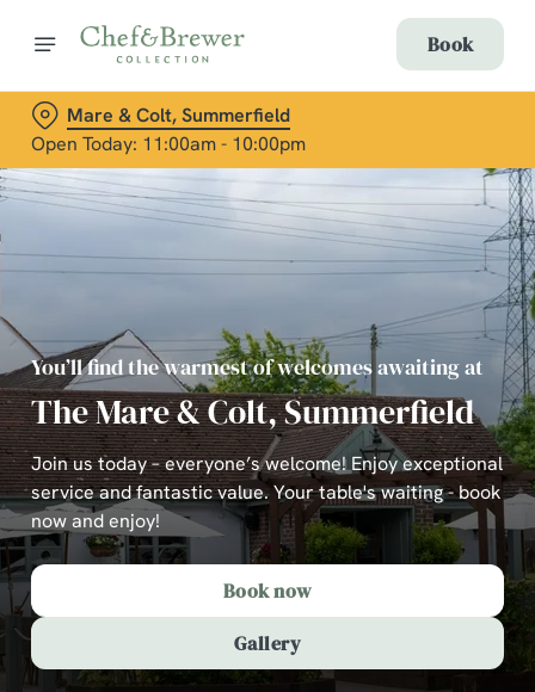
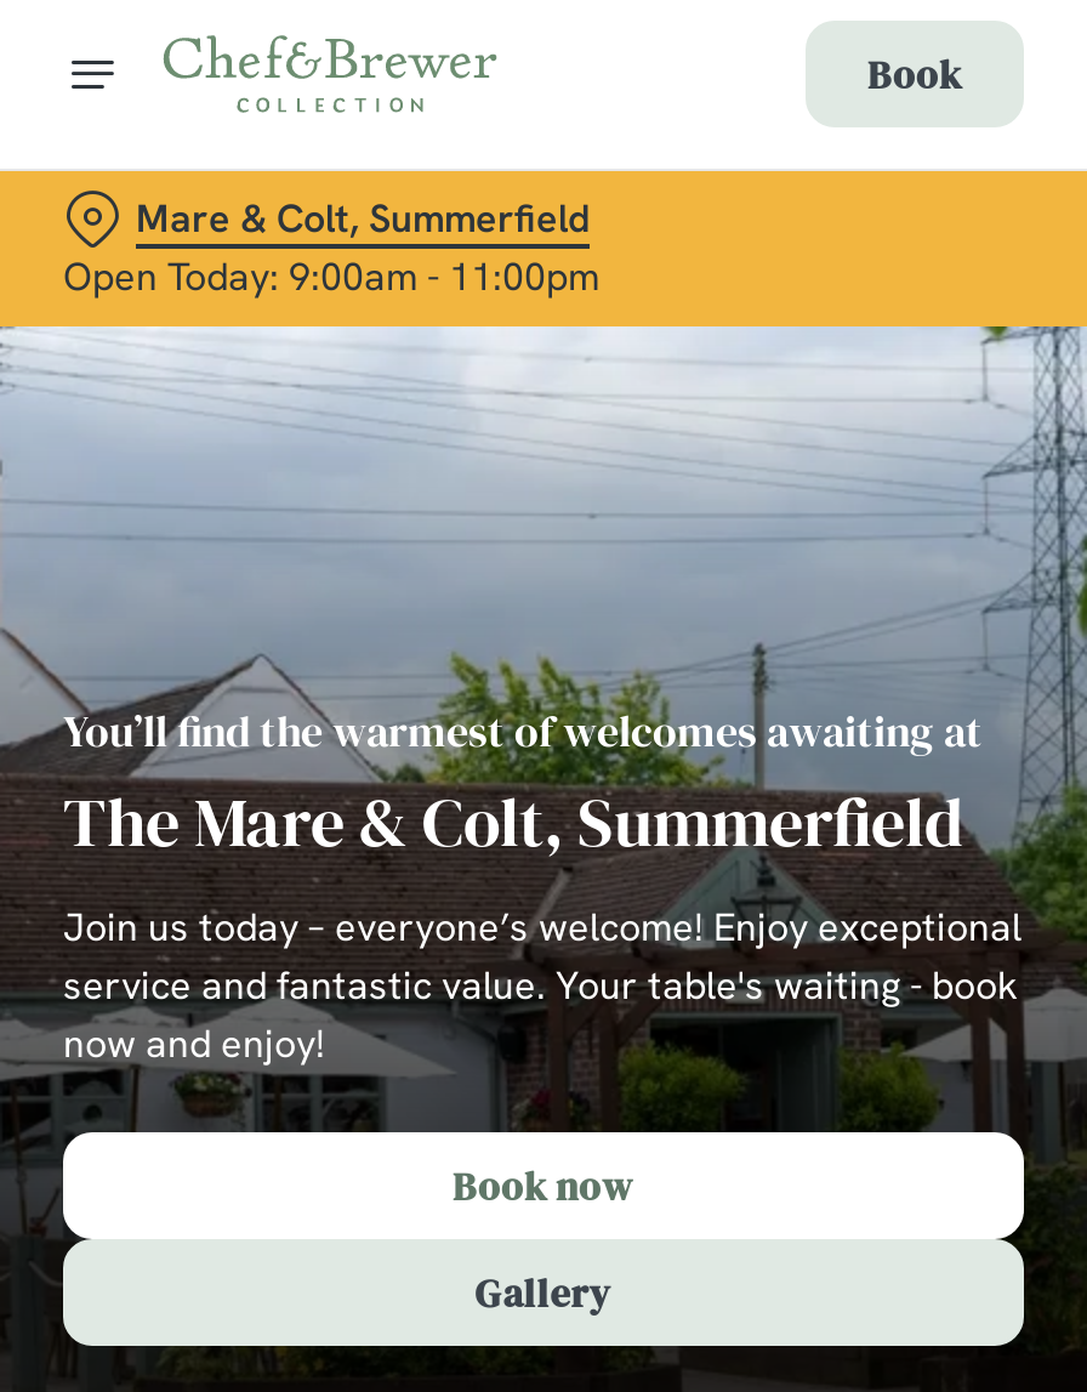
- Open Today: 11:00am - 10:00pm
+ Open Today: 9:00am - 11:00pm
